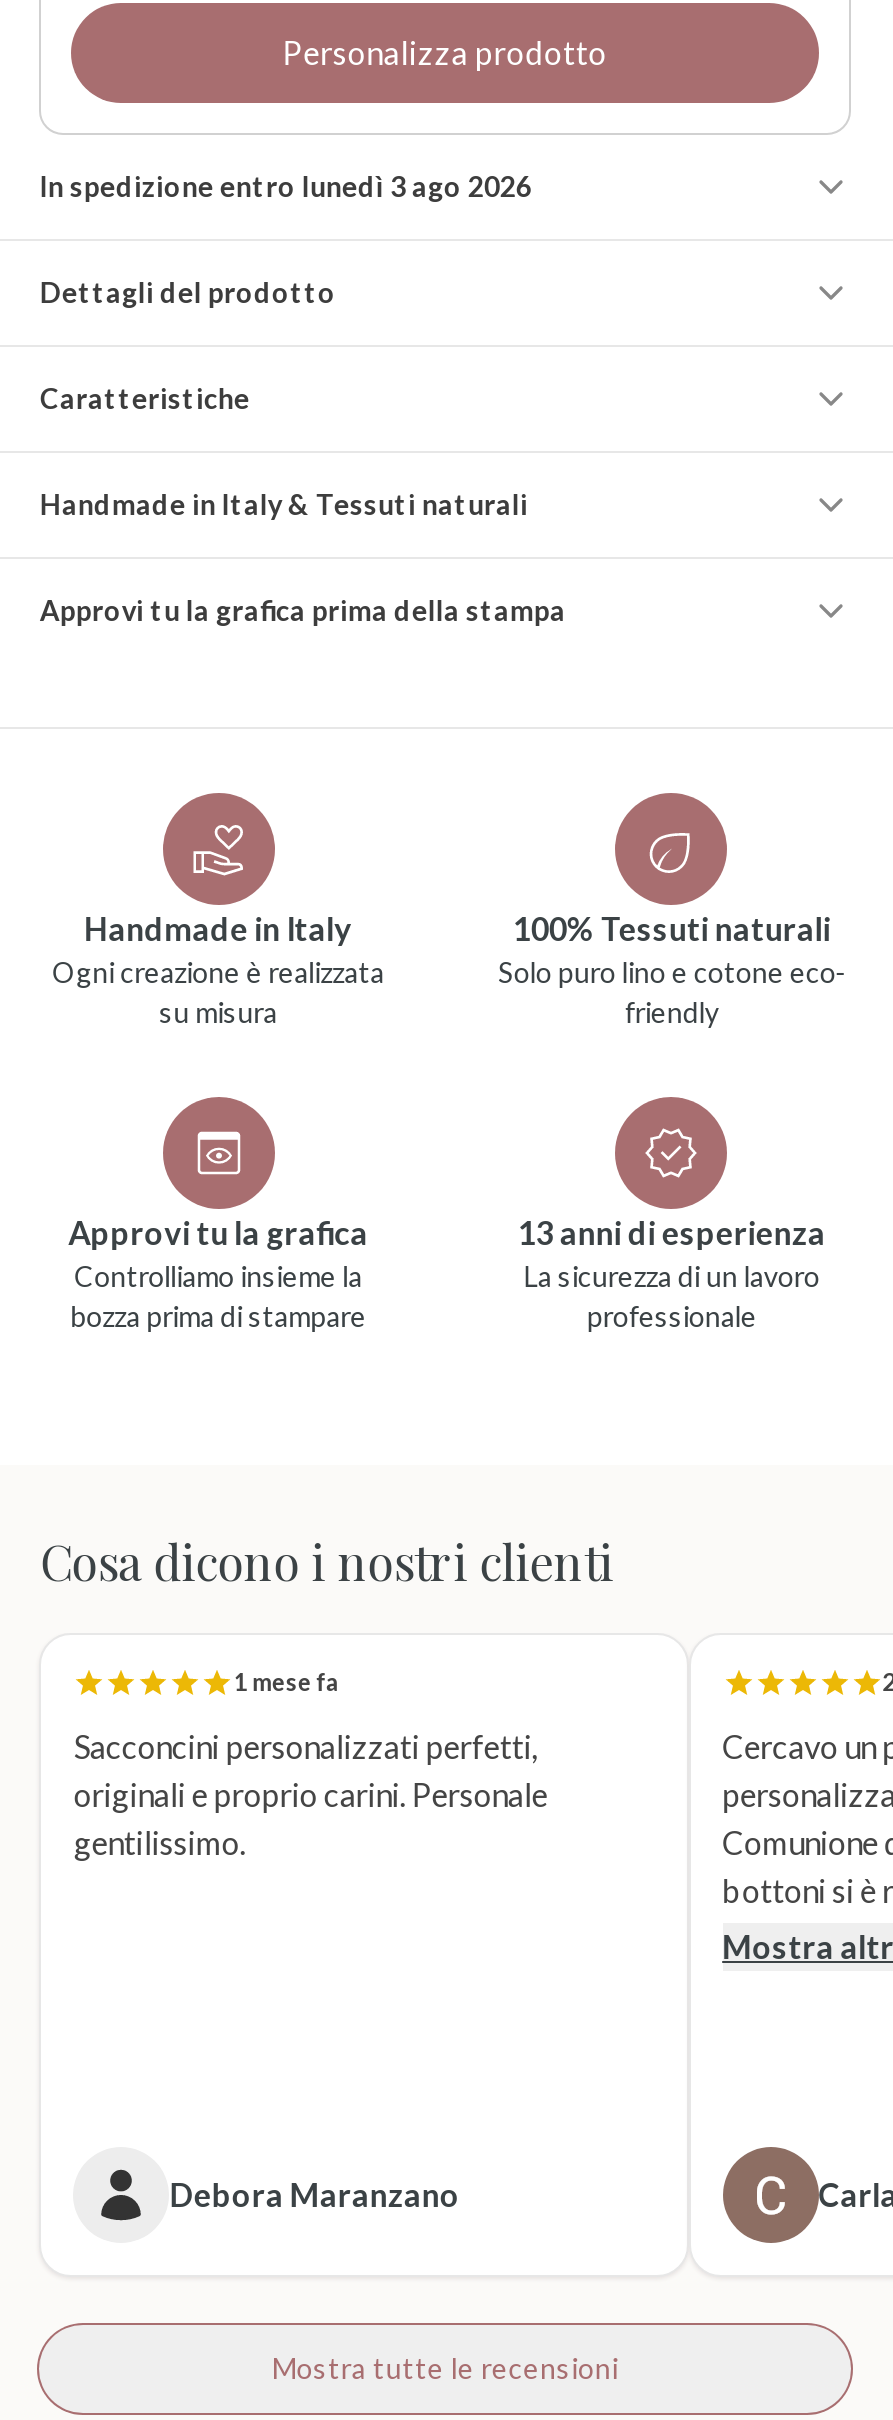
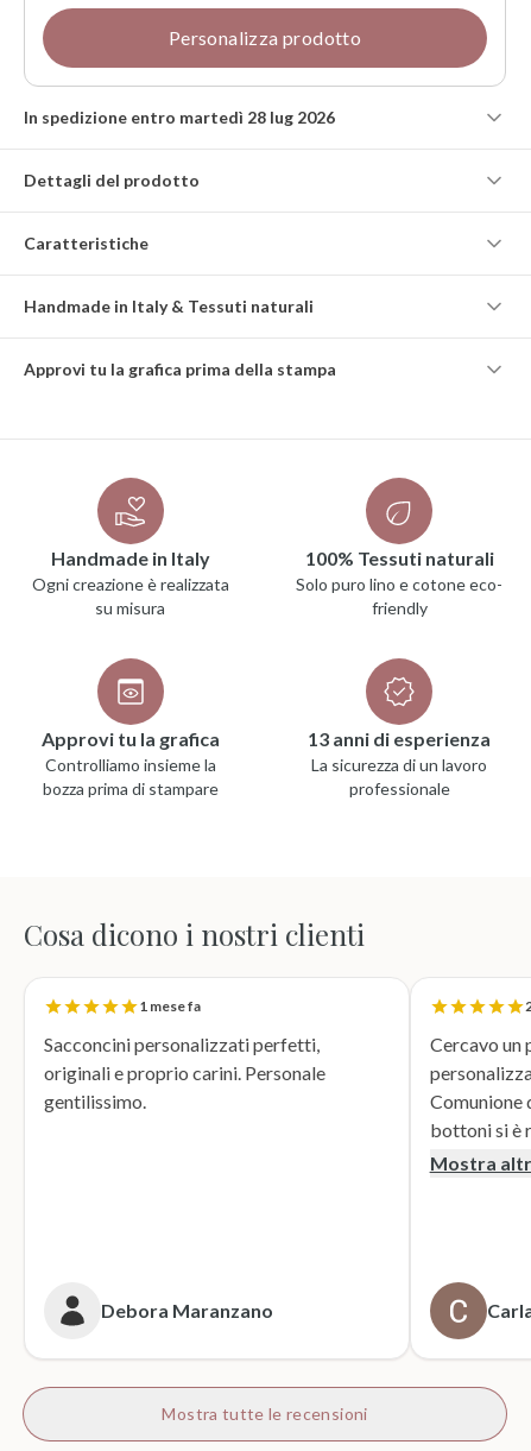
- In spedizione entro lunedì 3 ago 2026
+ In spedizione entro martedì 28 lug 2026
